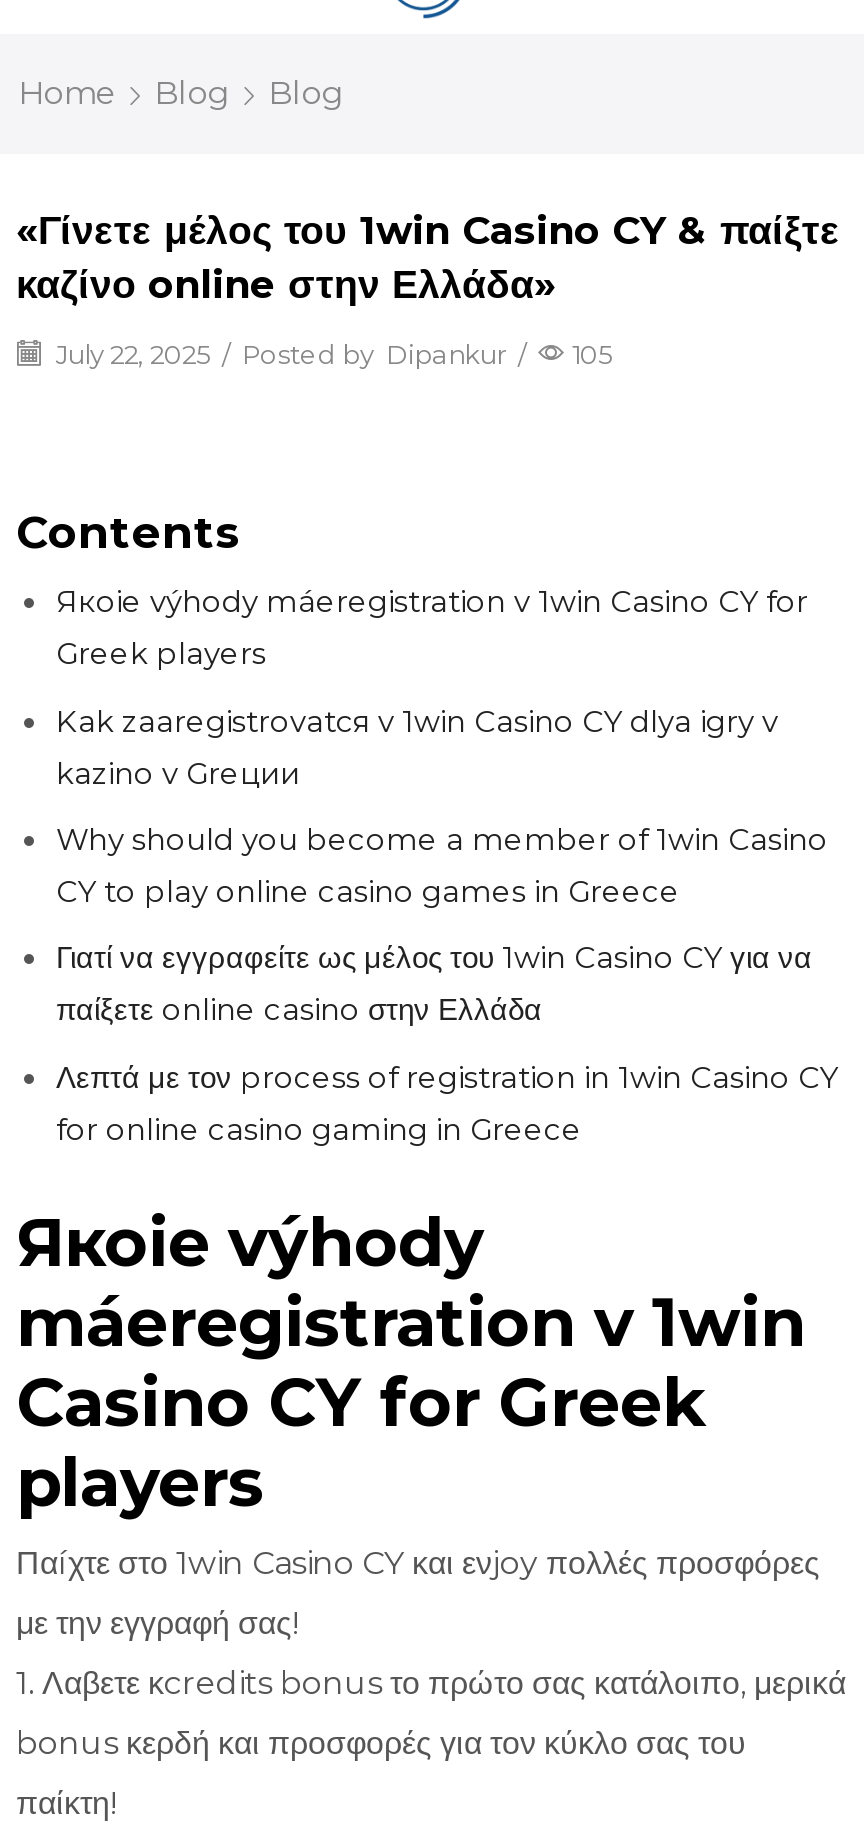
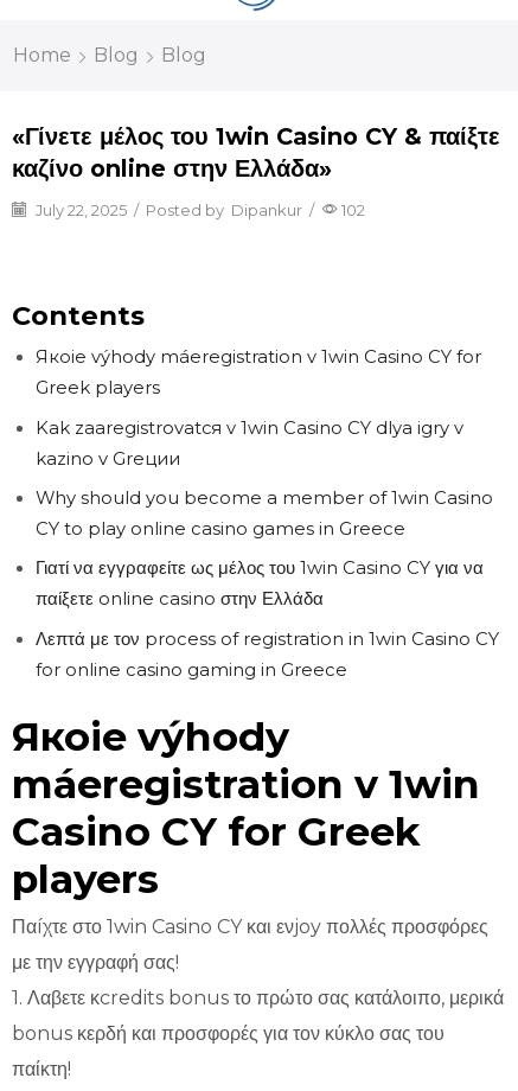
- July 22, 2025 / Posted by Dipankur / 105
+ July 22, 2025 / Posted by Dipankur / 102
